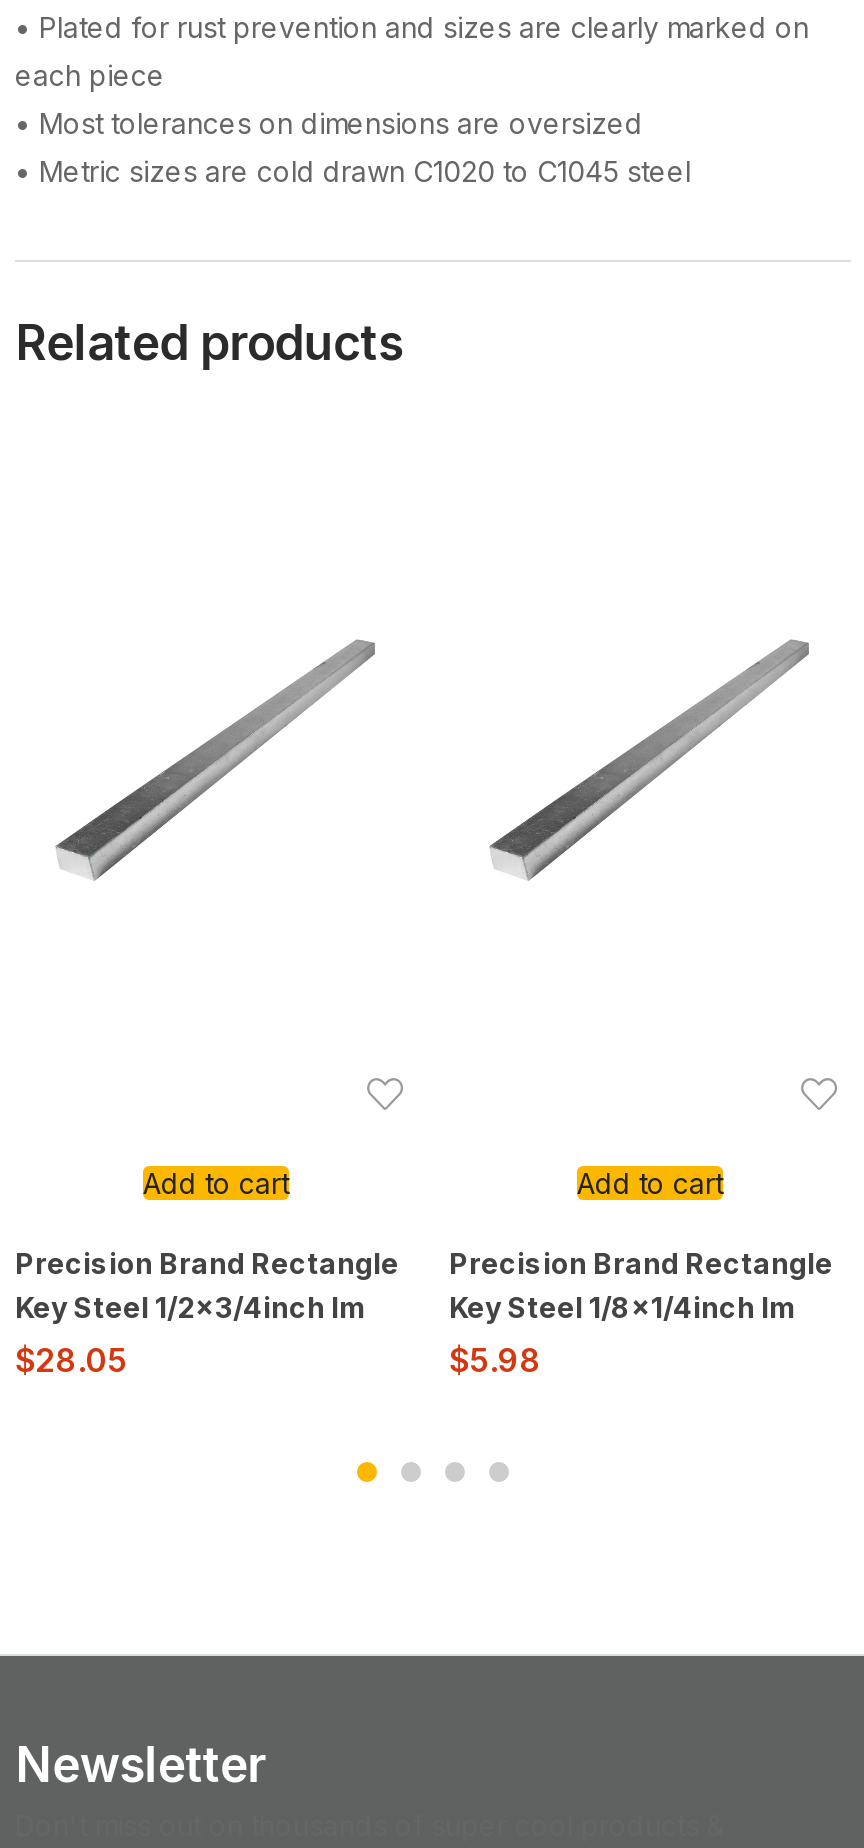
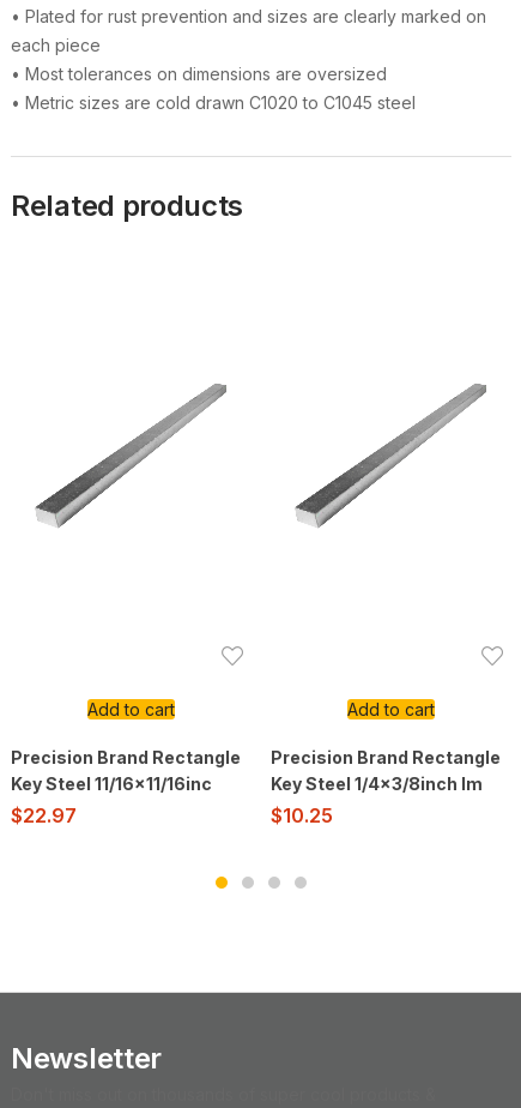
- Key Steel 1/2×3/4inch Im
- $28.05
+ Key Steel 11/16×11/16inc
+ $22.97

- Key Steel 1/8×1/4inch Im
+ Key Steel 1/4×3/8inch Im

- $5.98
+ $10.25
